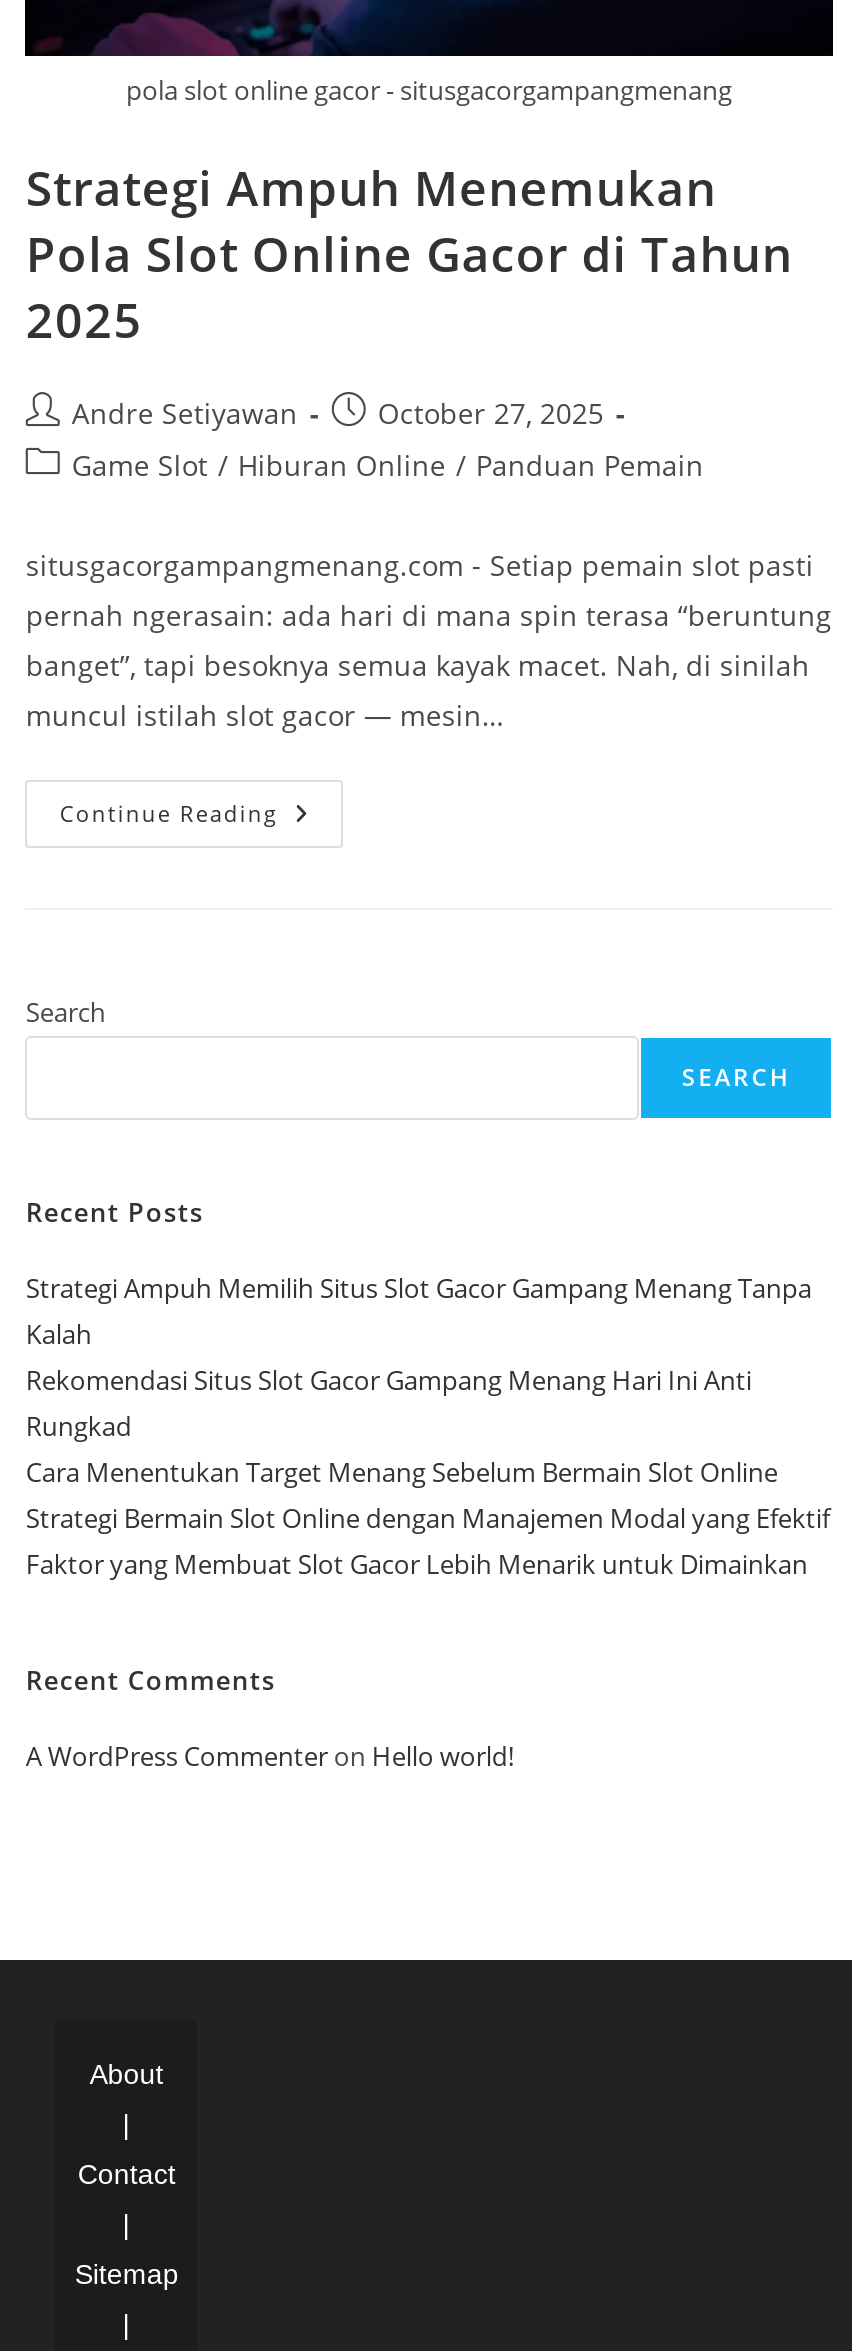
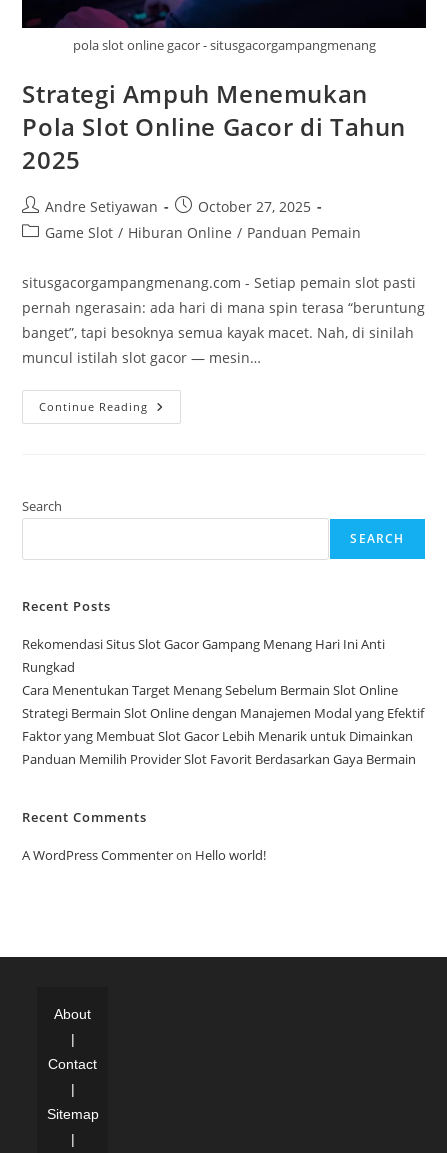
- Strategi Ampuh Memilih Situs Slot Gacor Gampang Menang Tanpa
- Kalah

moved up: Rekomendasi Situs Slot Gacor Gampang Menang Hari Ini Anti | Rungkad | Cara Menentukan Target Menang Sebelum Bermain Slot Online | Strategi Bermain Slot Online dengan Manajemen Modal yang Efektif | Faktor yang Membuat Slot Gacor Lebih Menarik untuk Dimainkan

+ Panduan Memilih Provider Slot Favorit Berdasarkan Gaya Bermain
